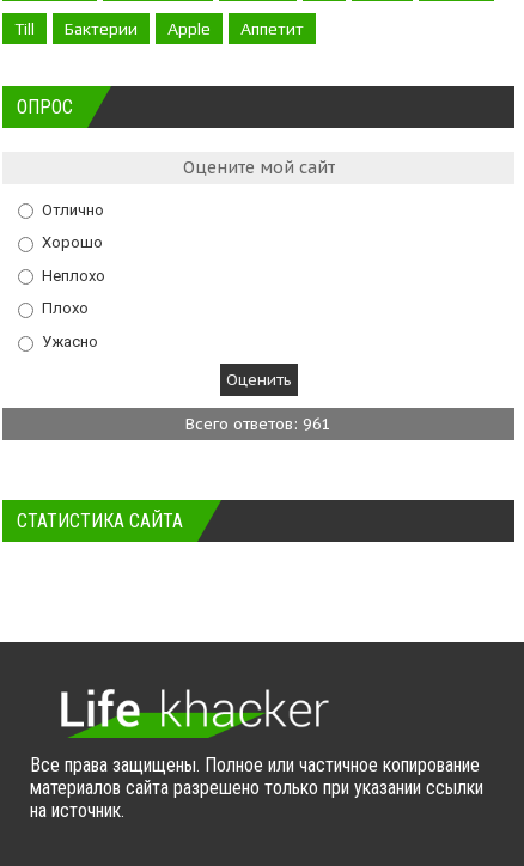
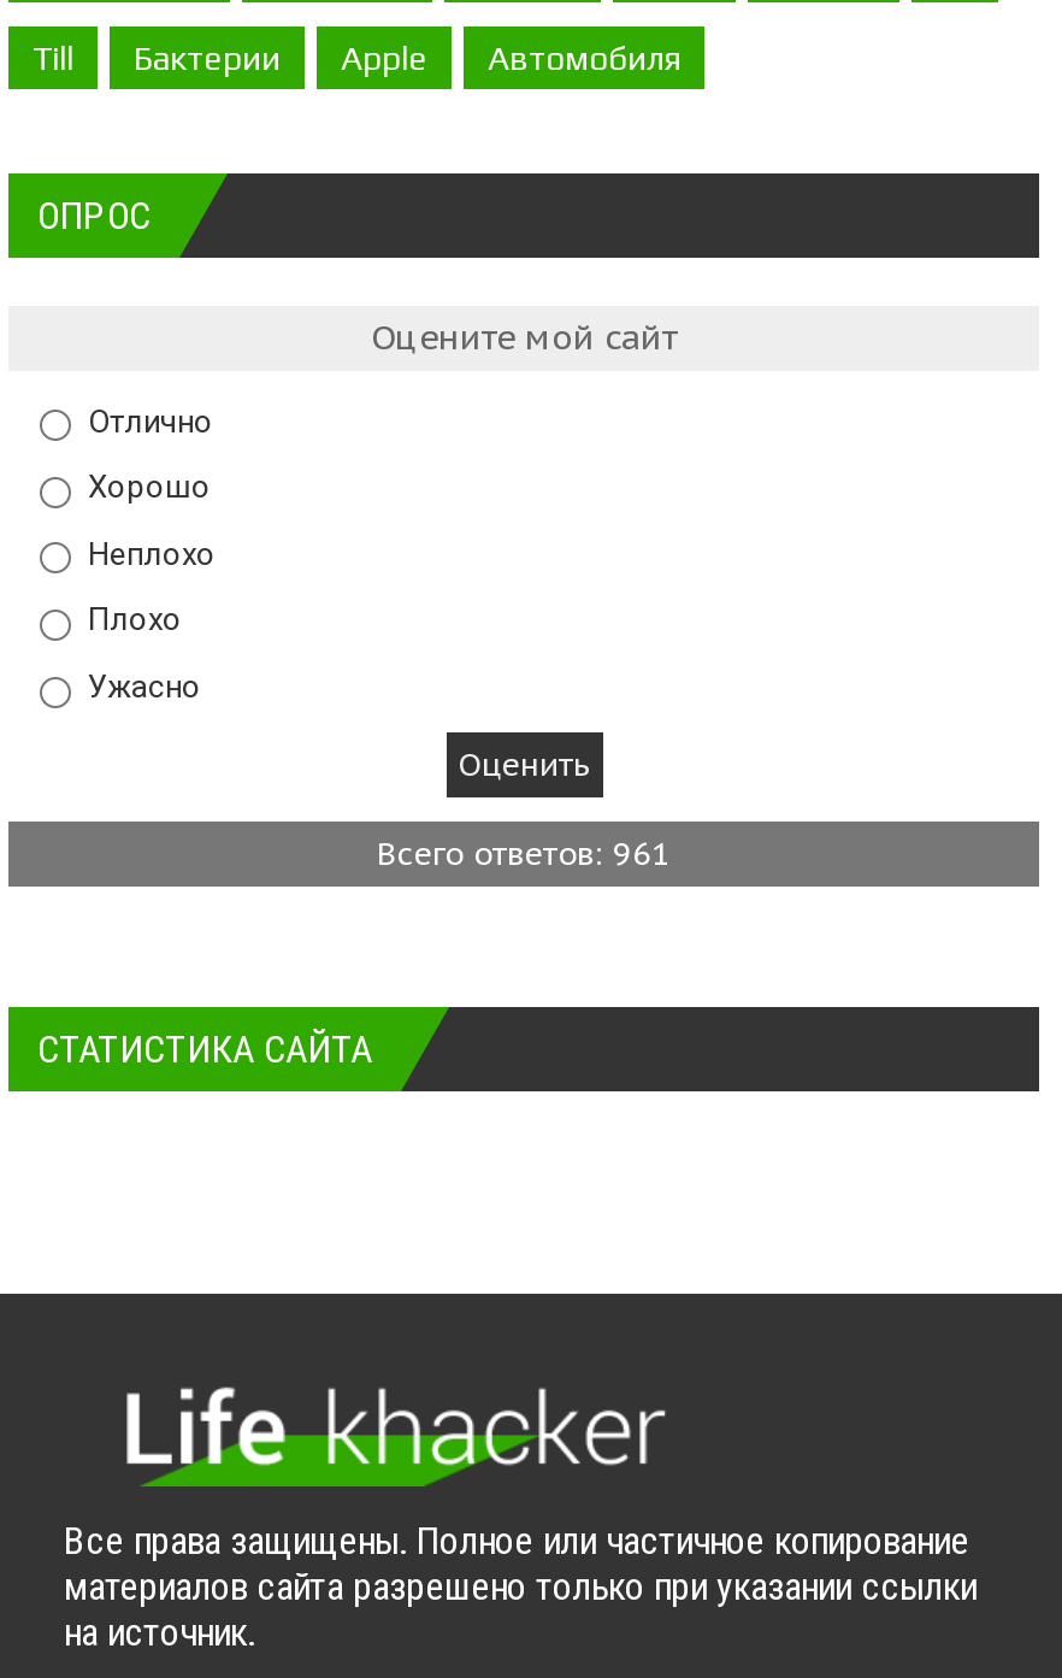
- Аппетит
+ Автомобиля
